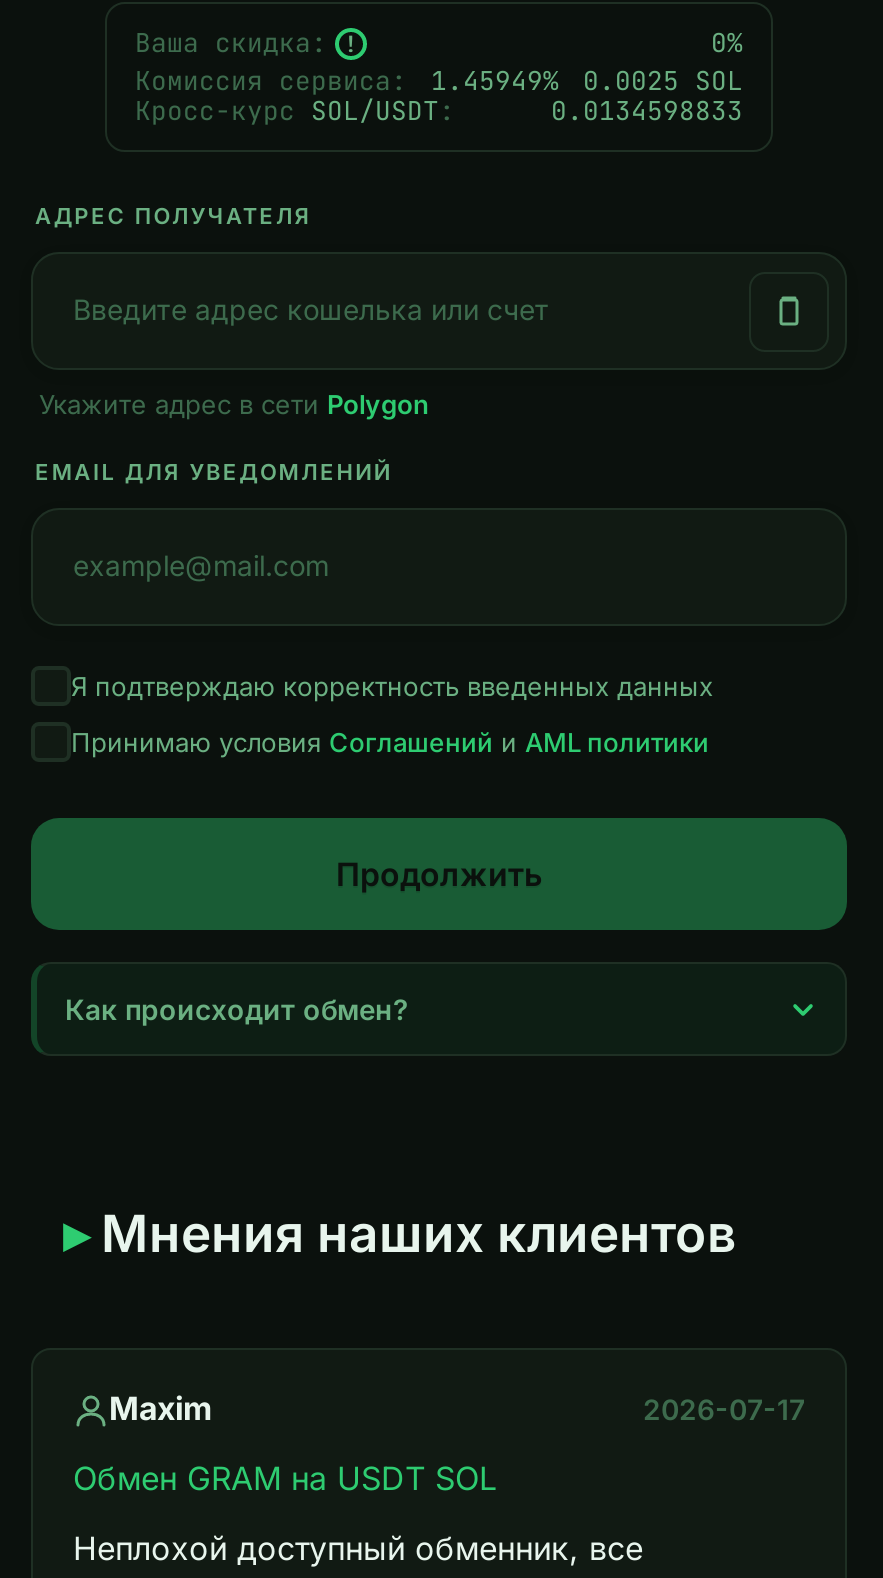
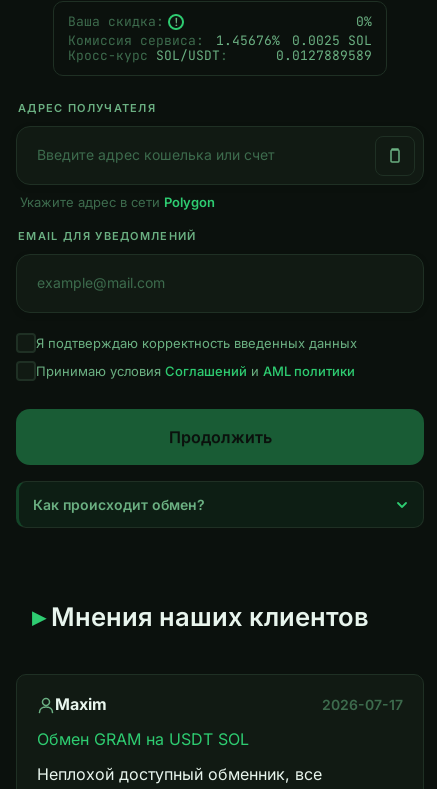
- Комиссия сервиса: 1.45949% 0.0025 SOL
+ Комиссия сервиса: 1.45676% 0.0025 SOL

- 0.0134598833
+ 0.0127889589
